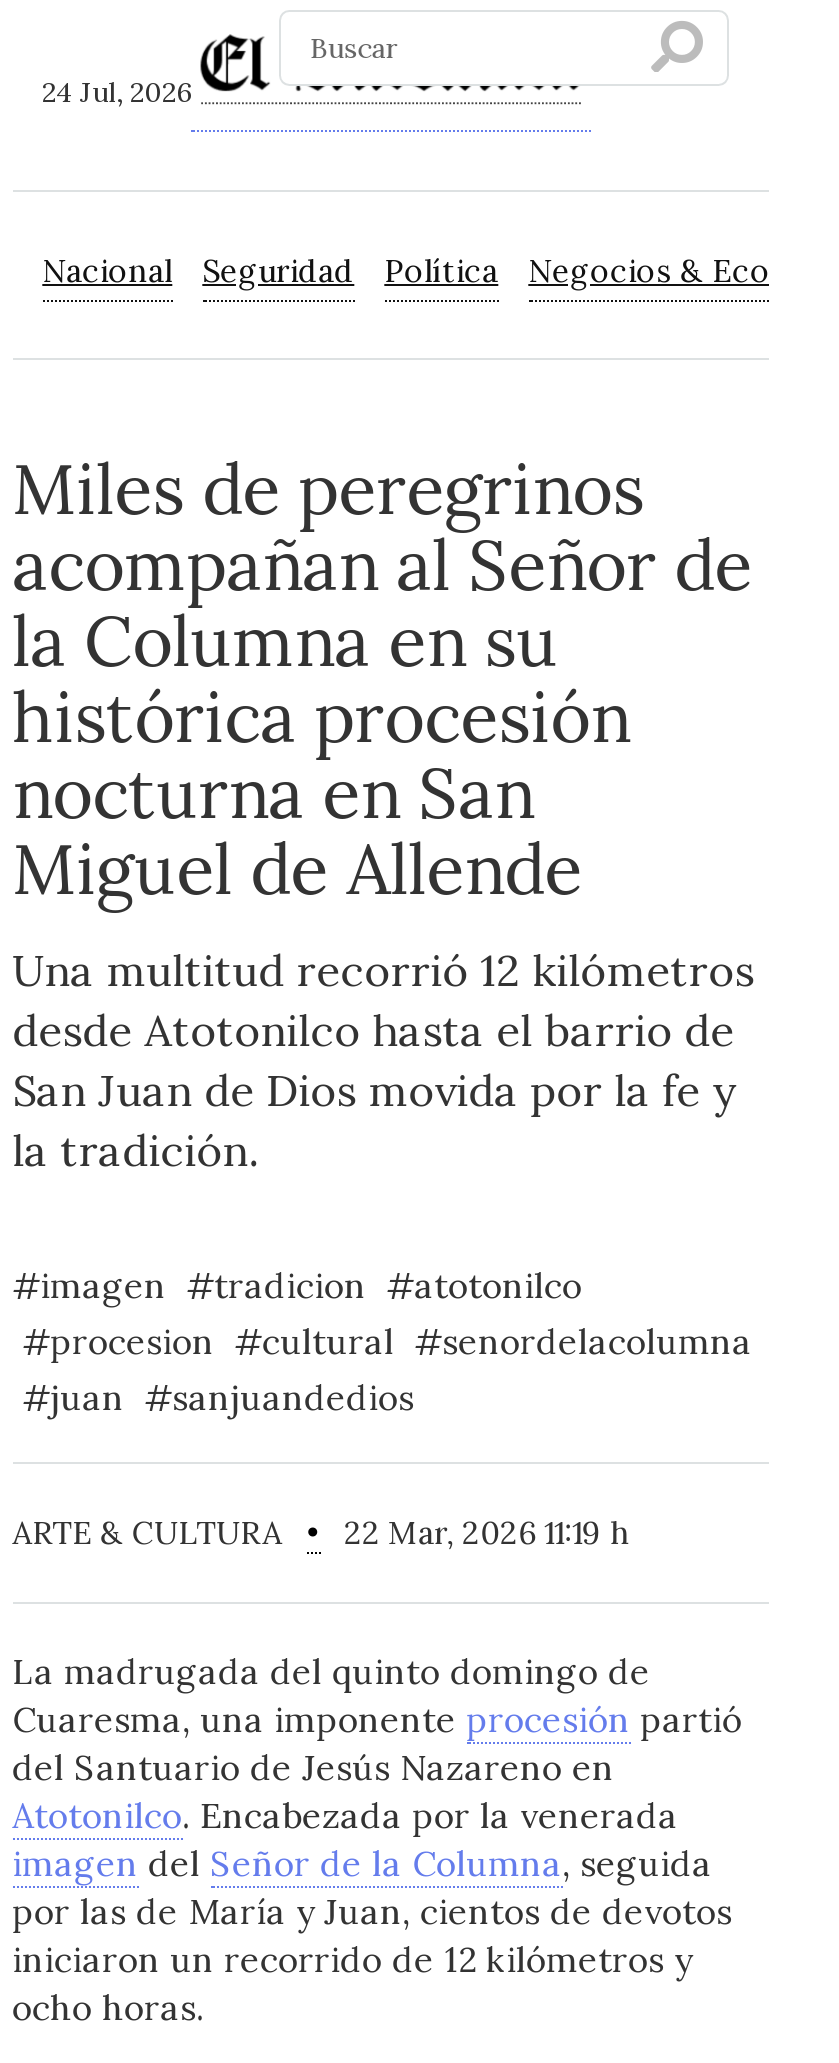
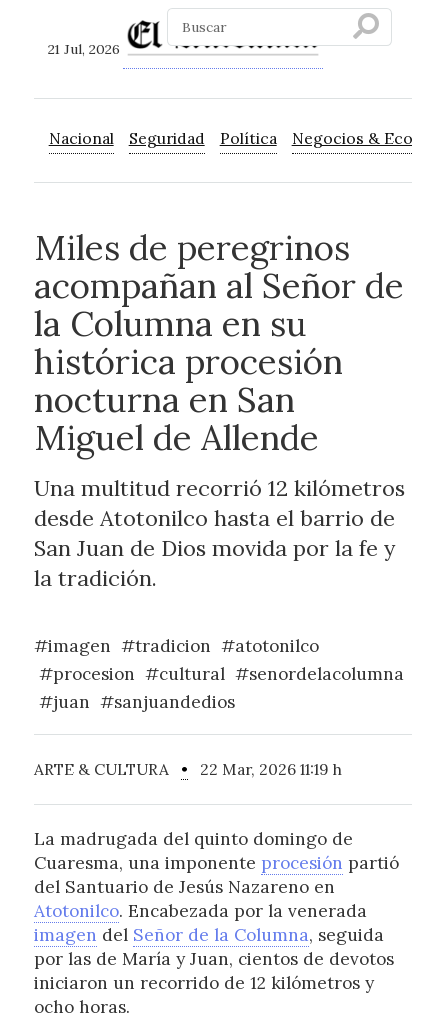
- 24 Jul, 2026
+ 21 Jul, 2026
